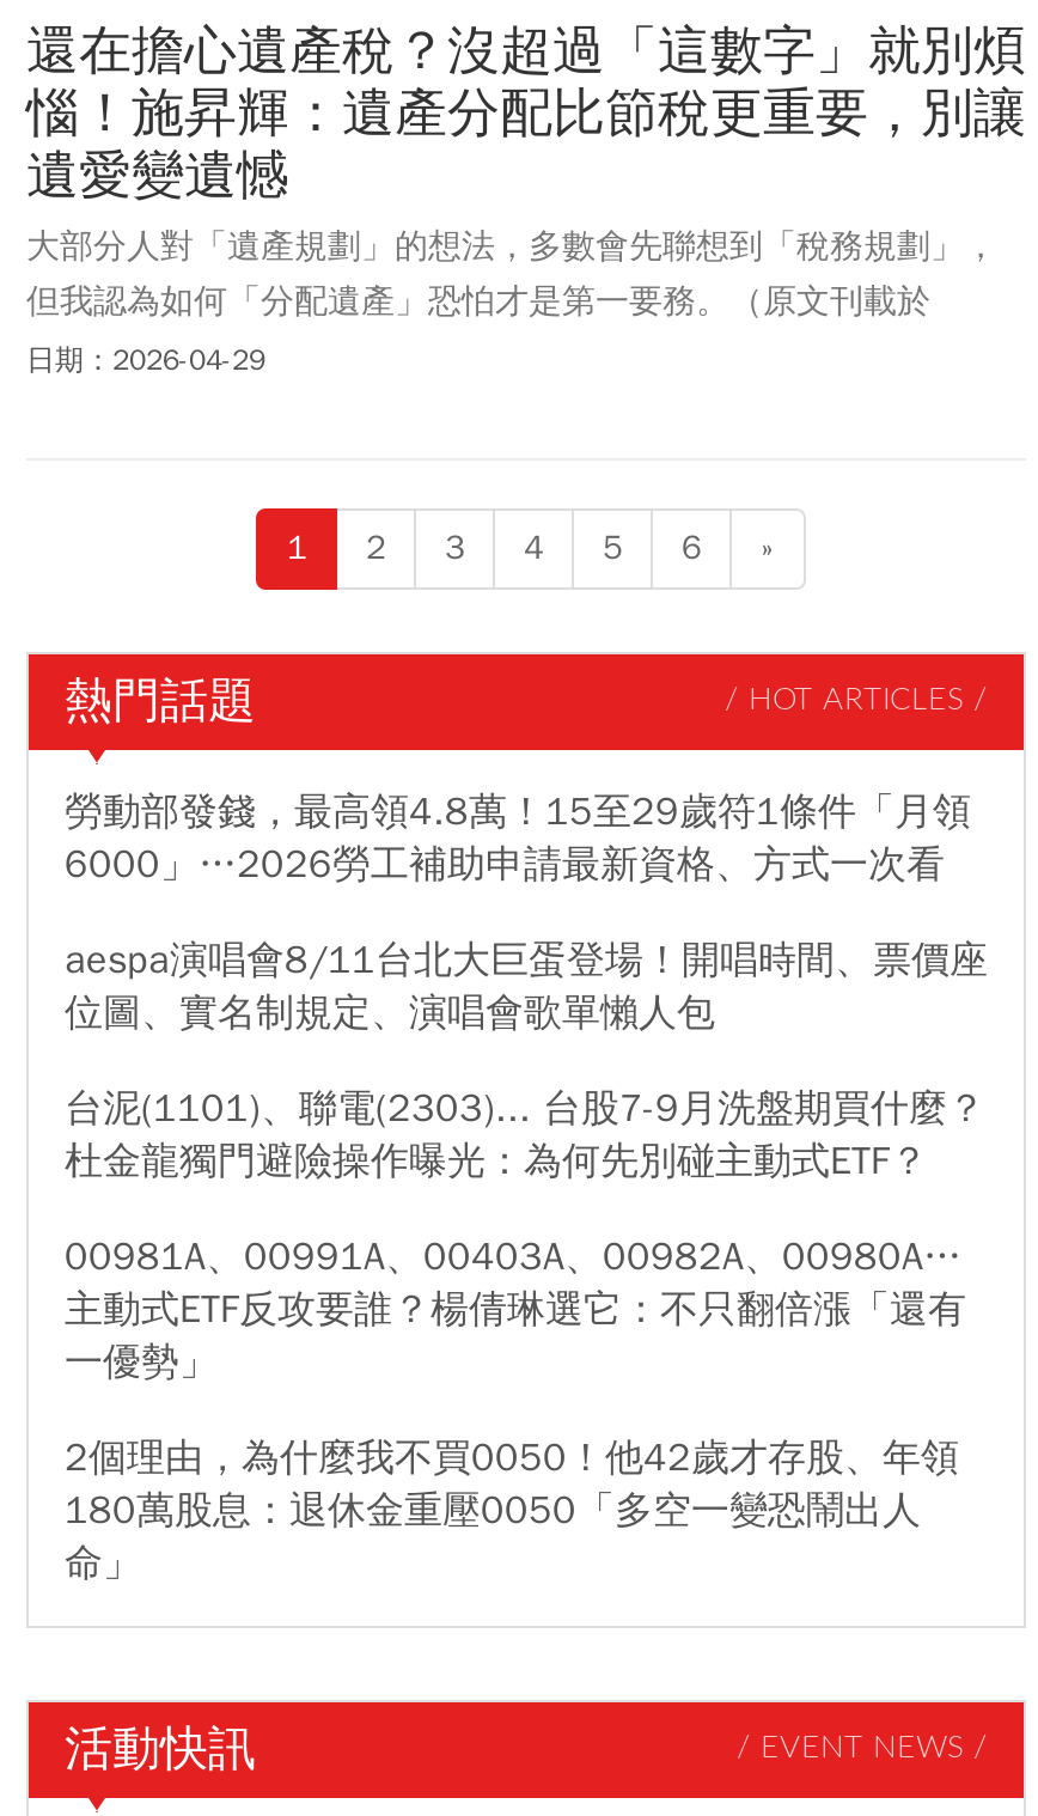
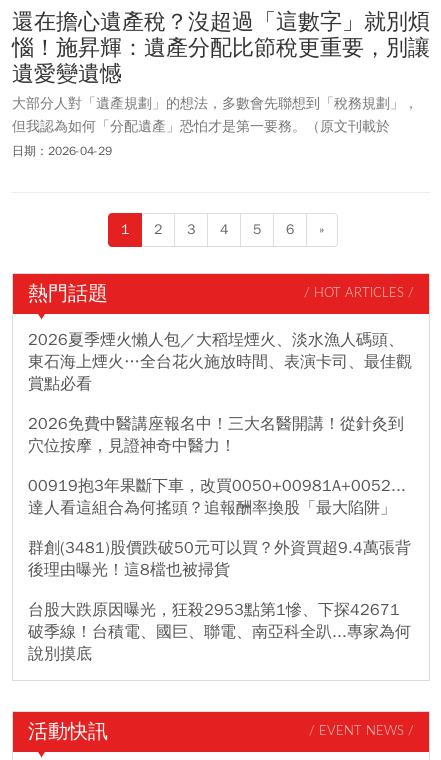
- 勞動部發錢，最高領4.8萬！15至29歲符1條件「月領
- 6000」…2026勞工補助申請最新資格、方式一次看
+ 2026夏季煙火懶人包／大稻埕煙火、淡水漁人碼頭、
+ 東石海上煙火…全台花火施放時間、表演卡司、最佳觀
+ 賞點必看

- aespa演唱會8/11台北大巨蛋登場！開唱時間、票價座
- 位圖、實名制規定、演唱會歌單懶人包
+ 2026免費中醫講座報名中！三大名醫開講！從針灸到
+ 穴位按摩，見證神奇中醫力！

- 台泥(1101)、聯電(2303)... 台股7-9月洗盤期買什麼？
- 杜金龍獨門避險操作曝光：為何先別碰主動式ETF？
+ 00919抱3年果斷下車，改買0050+00981A+0052...
+ 達人看這組合為何搖頭？追報酬率換股「最大陷阱」

- 00981A、00991A、00403A、00982A、00980A…
- 主動式ETF反攻要誰？楊倩琳選它：不只翻倍漲「還有
- 一優勢」
+ 群創(3481)股價跌破50元可以買？外資買超9.4萬張背
+ 後理由曝光！這8檔也被掃貨

- 2個理由，為什麼我不買0050！他42歲才存股、年領
- 180萬股息：退休金重壓0050「多空一變恐鬧出人
- 命」
+ 台股大跌原因曝光，狂殺2953點第1慘、下探42671
+ 破季線！台積電、國巨、聯電、南亞科全趴...專家為何
+ 說別摸底
